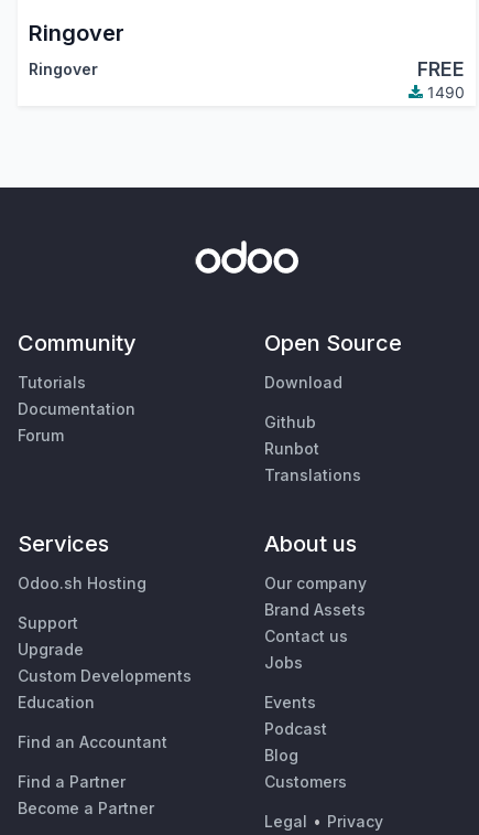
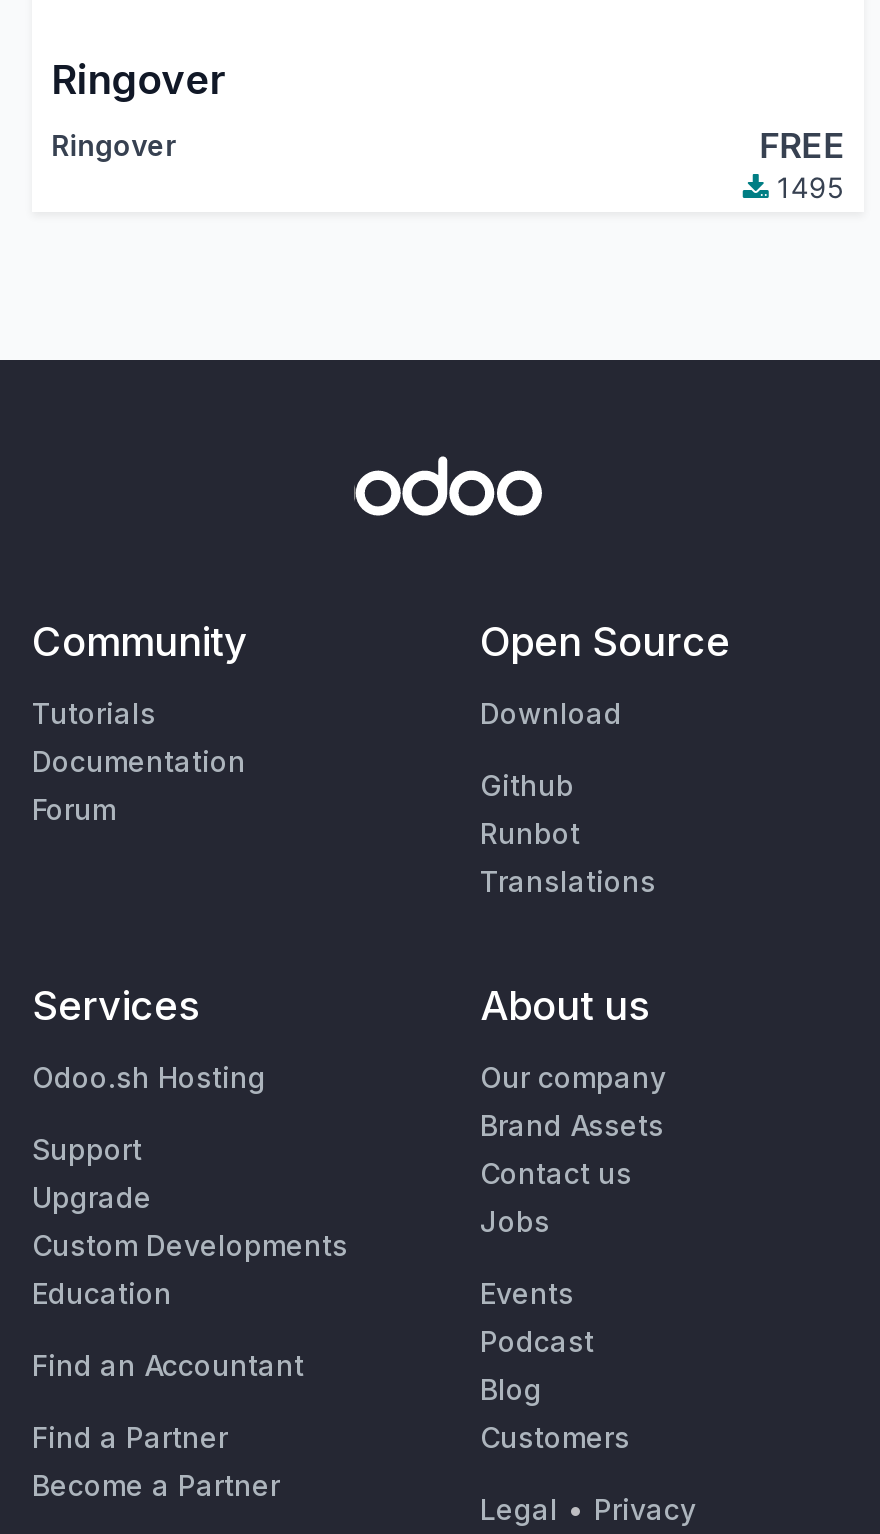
- 1490
+ 1495
